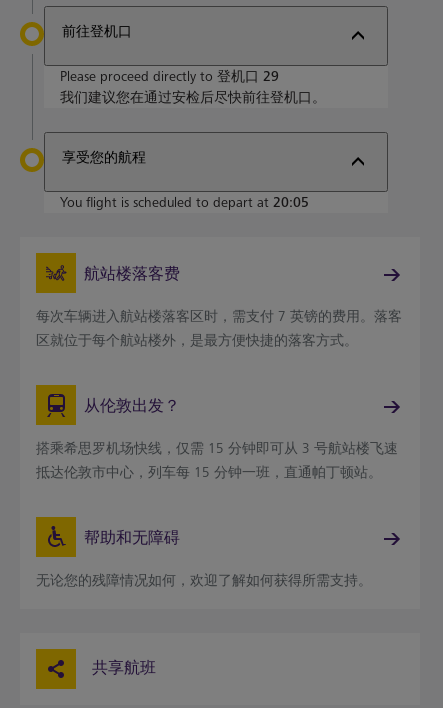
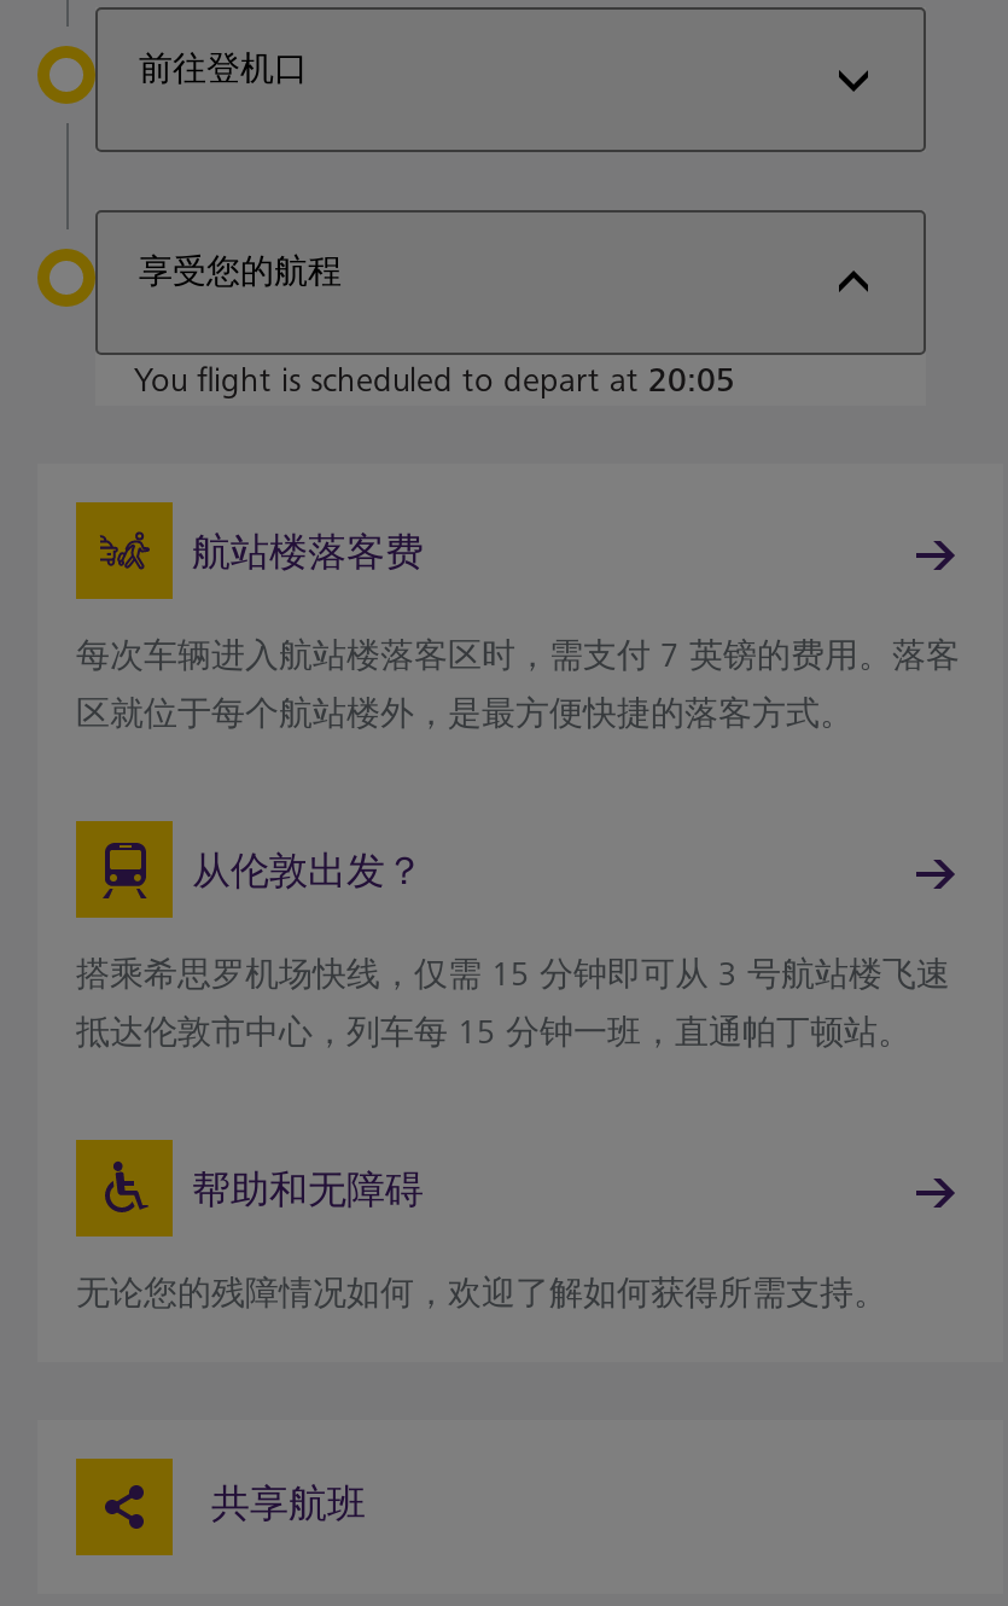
- Please proceed directly to登机口 29
- 我们建议您在通过安检后尽快前往登机口。
